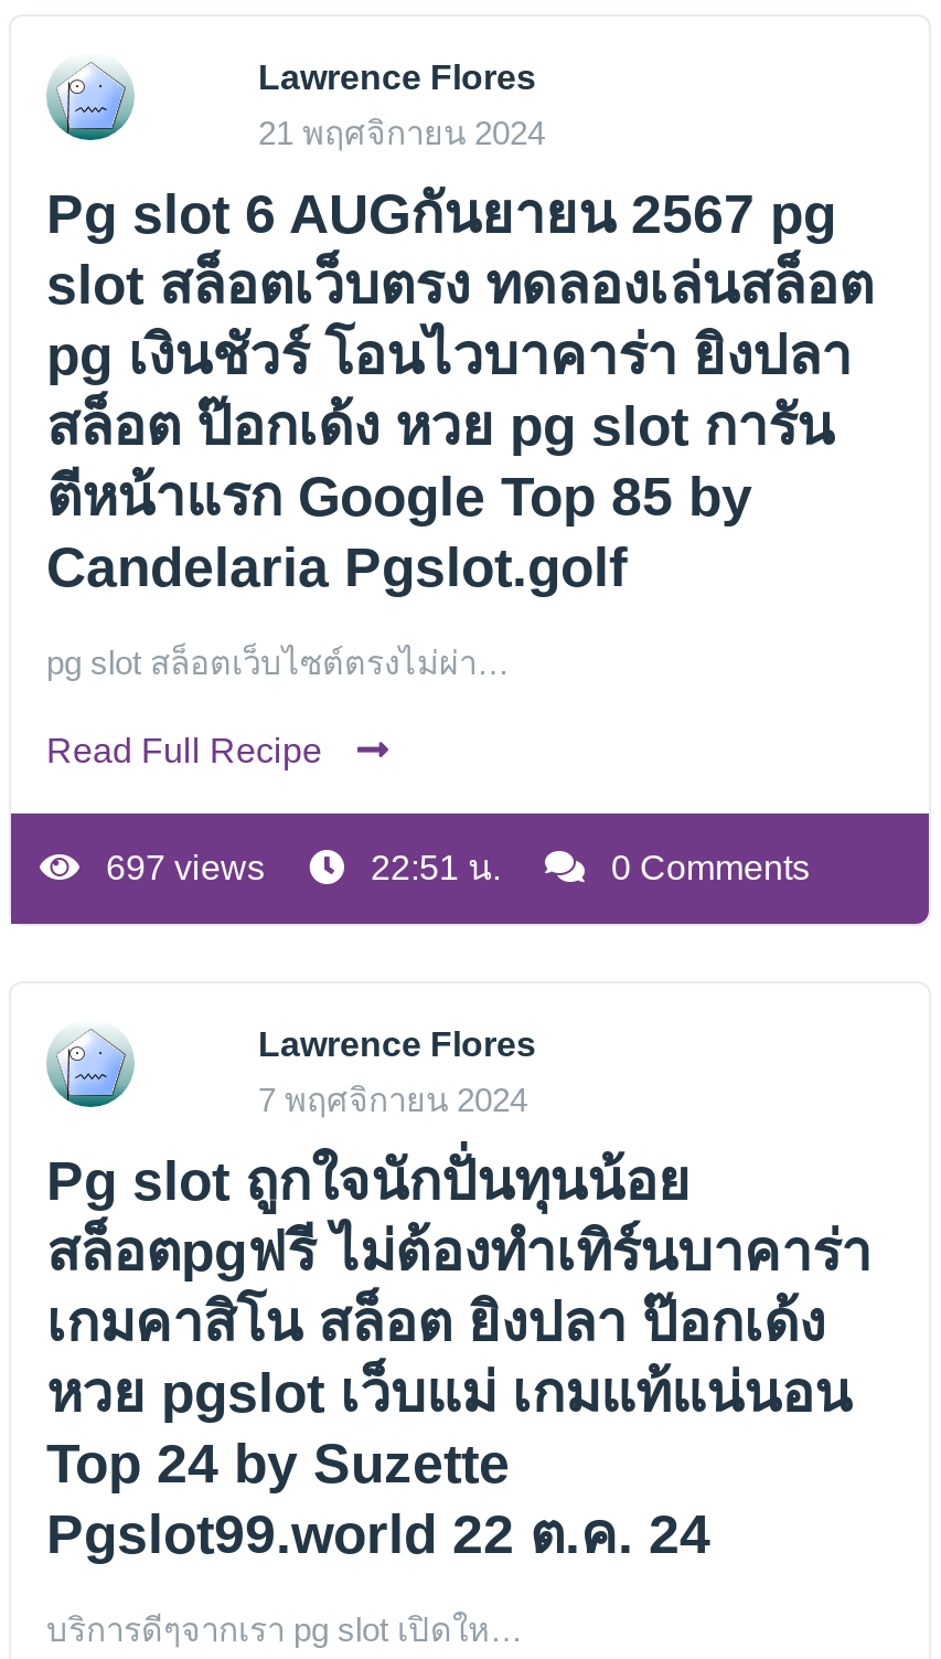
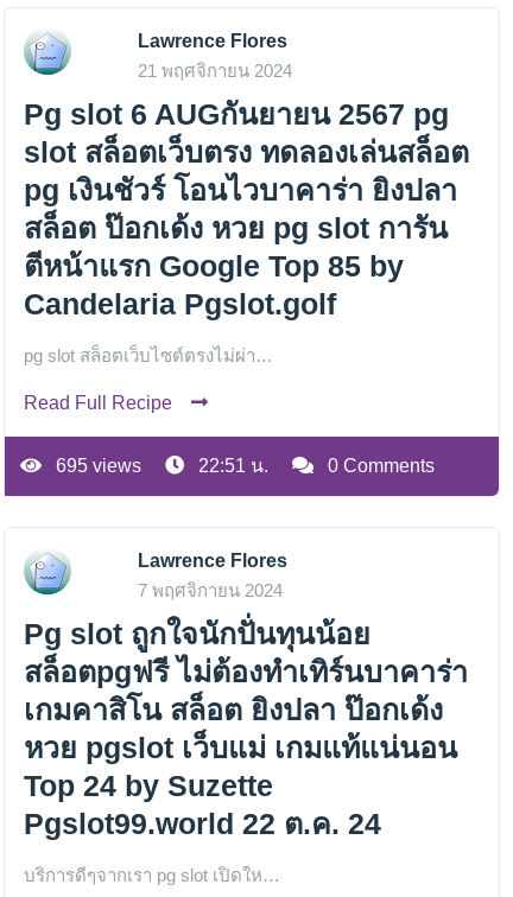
- 697 views
+ 695 views
